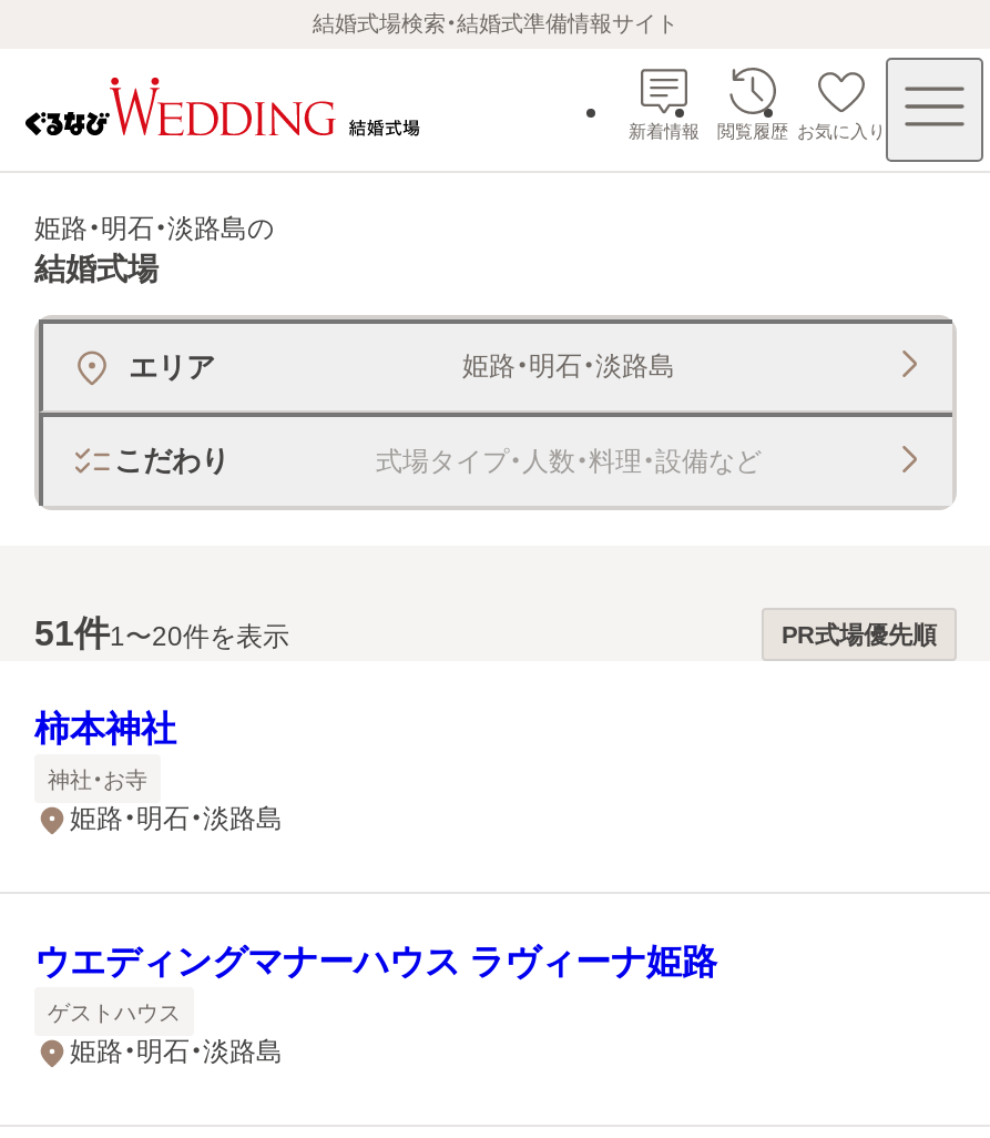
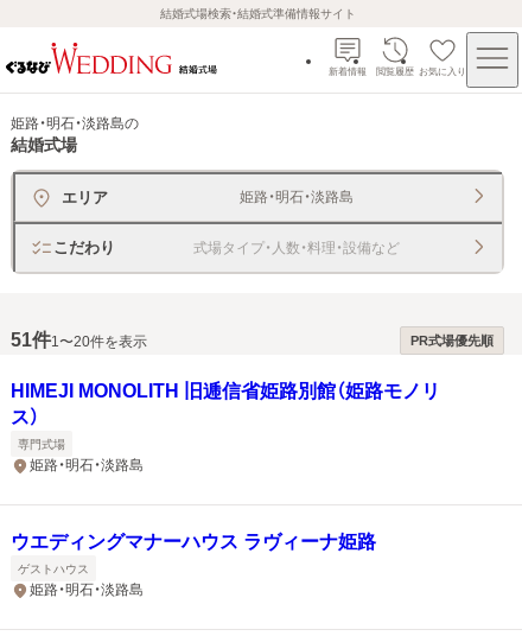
- 柿本神社
+ HIMEJI MONOLITH 旧逓信省姫路別館（姫路モノリ
+ ス）

- 神社・お寺
+ 専門式場
